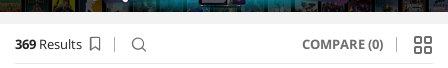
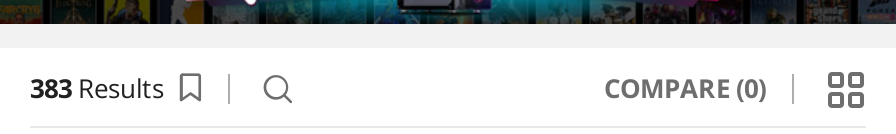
- 369 Results
+ 383 Results
